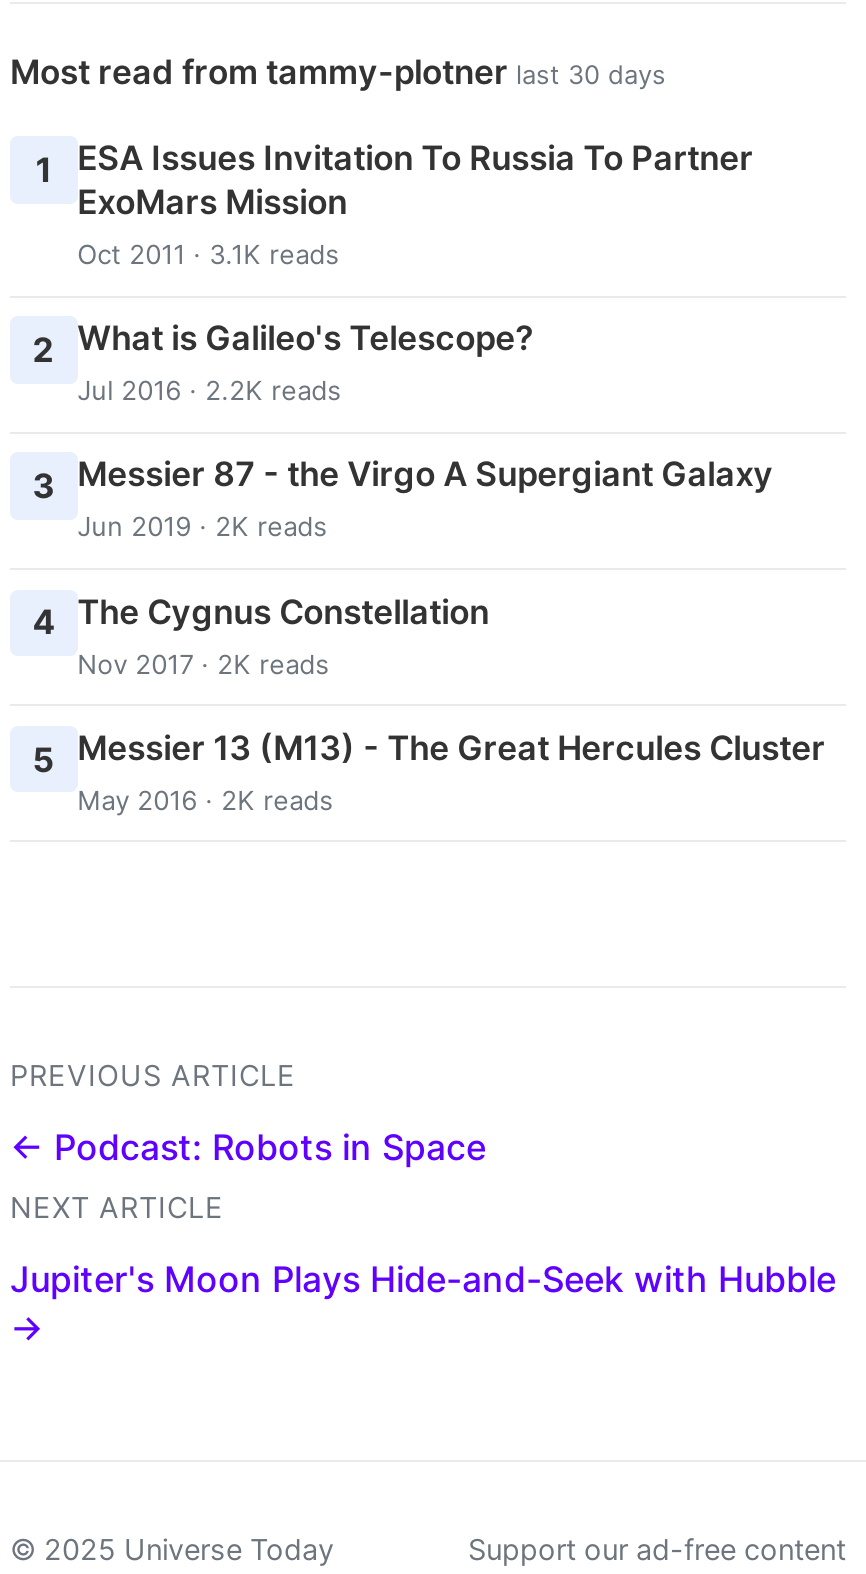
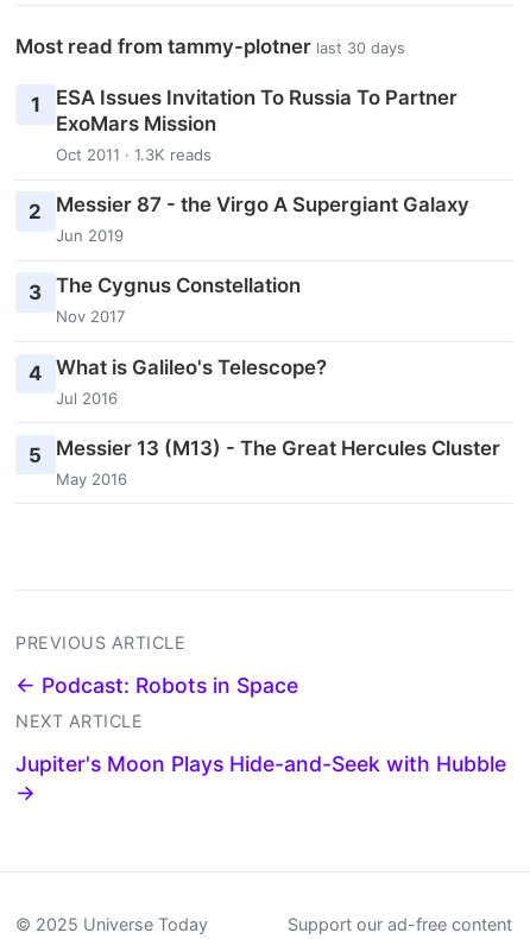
- Oct 2011 · 3.1K reads
+ Oct 2011 · 1.3K reads

- 2 What is Galileo's Telescope?
- Jul 2016 · 2.2K reads
+ 2 Messier 87 - the Virgo A Supergiant Galaxy
+ Jun 2019

- 3 Messier 87 - the Virgo A Supergiant Galaxy
- Jun 2019 · 2K reads
+ 3 The Cygnus Constellation
+ Nov 2017

- 4 The Cygnus Constellation
- Nov 2017 · 2K reads
+ 4 What is Galileo's Telescope?
+ Jul 2016

- May 2016 · 2K reads
+ May 2016
